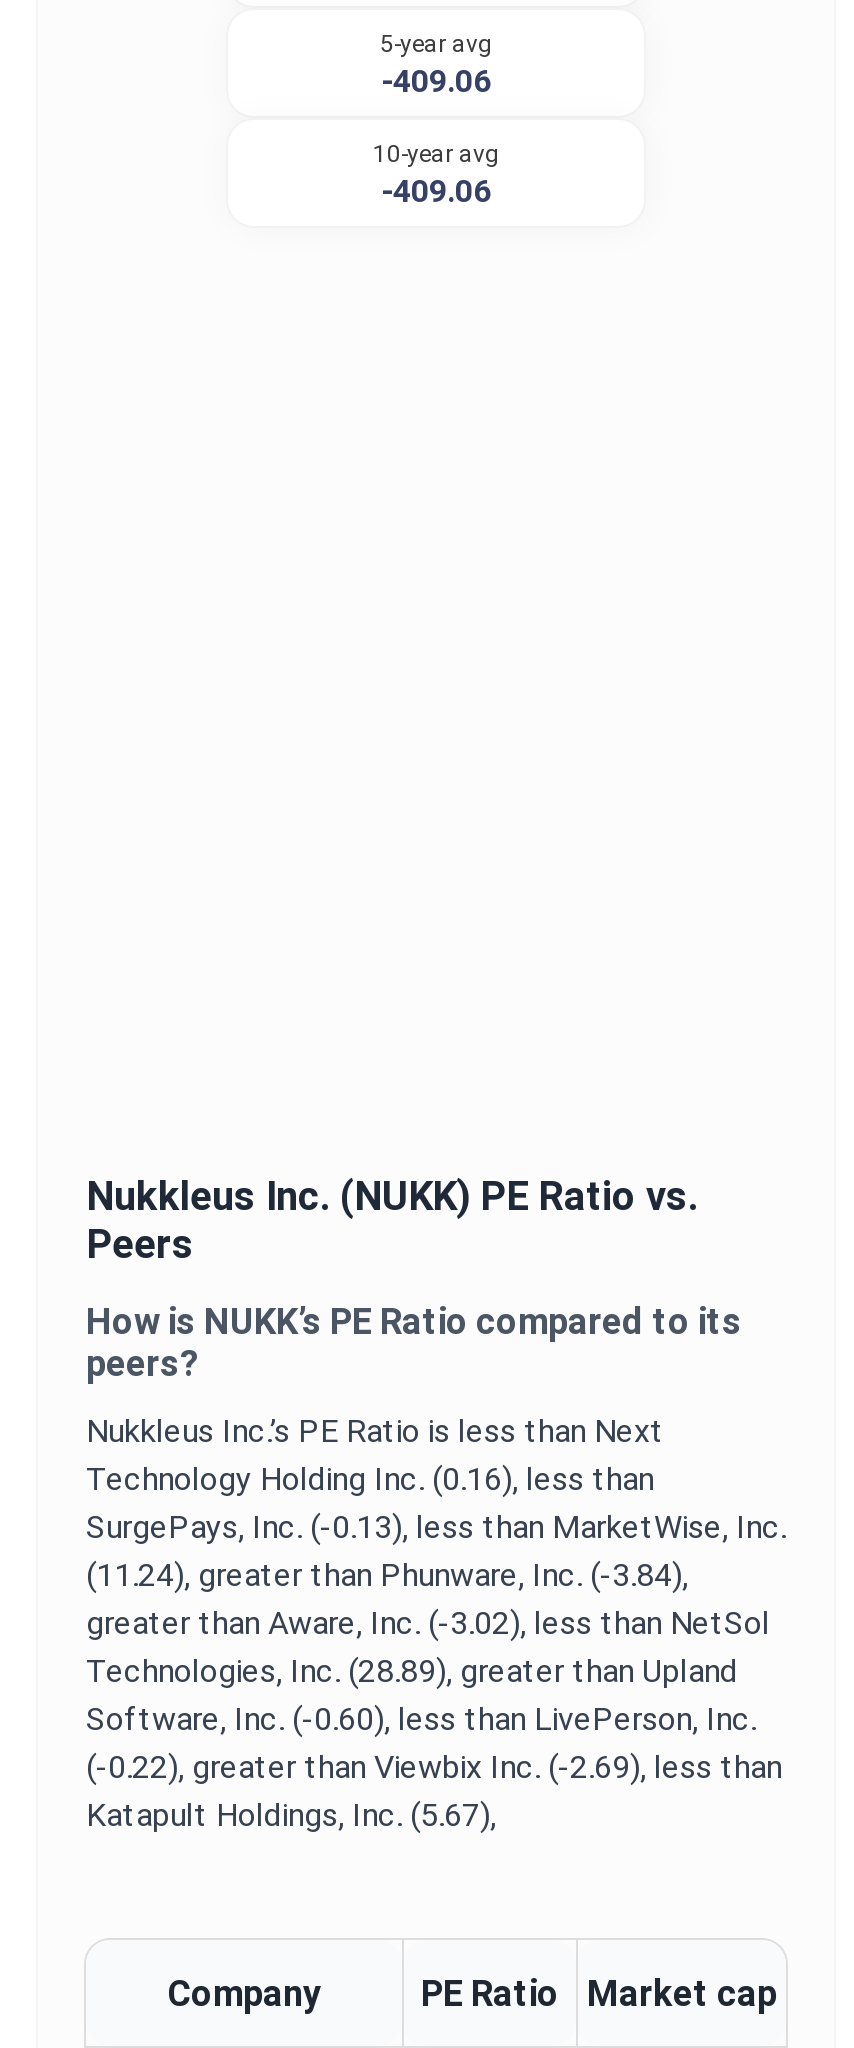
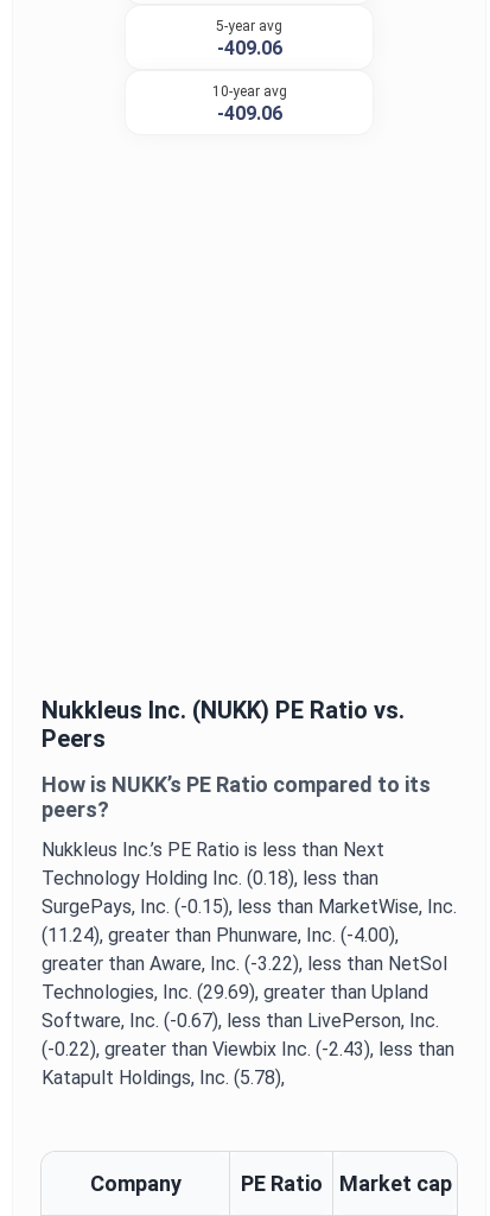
- Technology Holding Inc. (0.16), less than
+ Technology Holding Inc. (0.18), less than

- SurgePays, Inc. (-0.13), less than MarketWise, Inc.
+ SurgePays, Inc. (-0.15), less than MarketWise, Inc.

- (11.24), greater than Phunware, Inc. (-3.84),
+ (11.24), greater than Phunware, Inc. (-4.00),

- greater than Aware, Inc. (-3.02), less than NetSol
+ greater than Aware, Inc. (-3.22), less than NetSol

- Technologies, Inc. (28.89), greater than Upland
+ Technologies, Inc. (29.69), greater than Upland

- Software, Inc. (-0.60), less than LivePerson, Inc.
+ Software, Inc. (-0.67), less than LivePerson, Inc.

- (-0.22), greater than Viewbix Inc. (-2.69), less than
+ (-0.22), greater than Viewbix Inc. (-2.43), less than

- Katapult Holdings, Inc. (5.67),
+ Katapult Holdings, Inc. (5.78),
